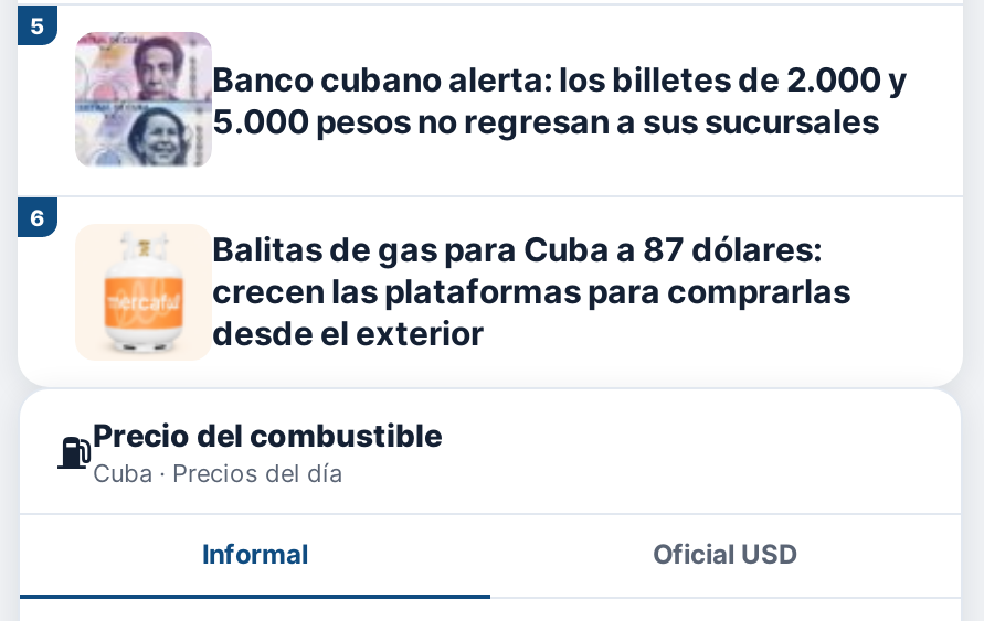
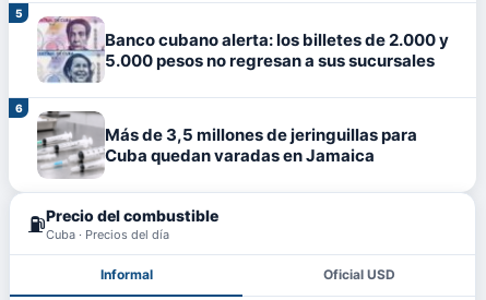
- [image]
- Balitas de gas para Cuba a 87 dólares:
- crecen las plataformas para comprarlas
- desde el exterior
+ [image]
+ Más de 3,5 millones de jeringuillas para
+ Cuba quedan varadas en Jamaica
